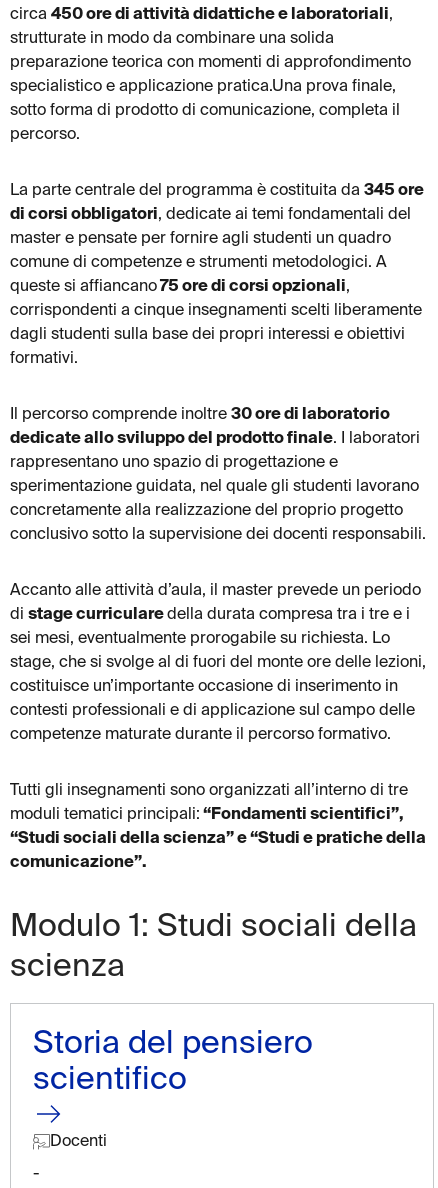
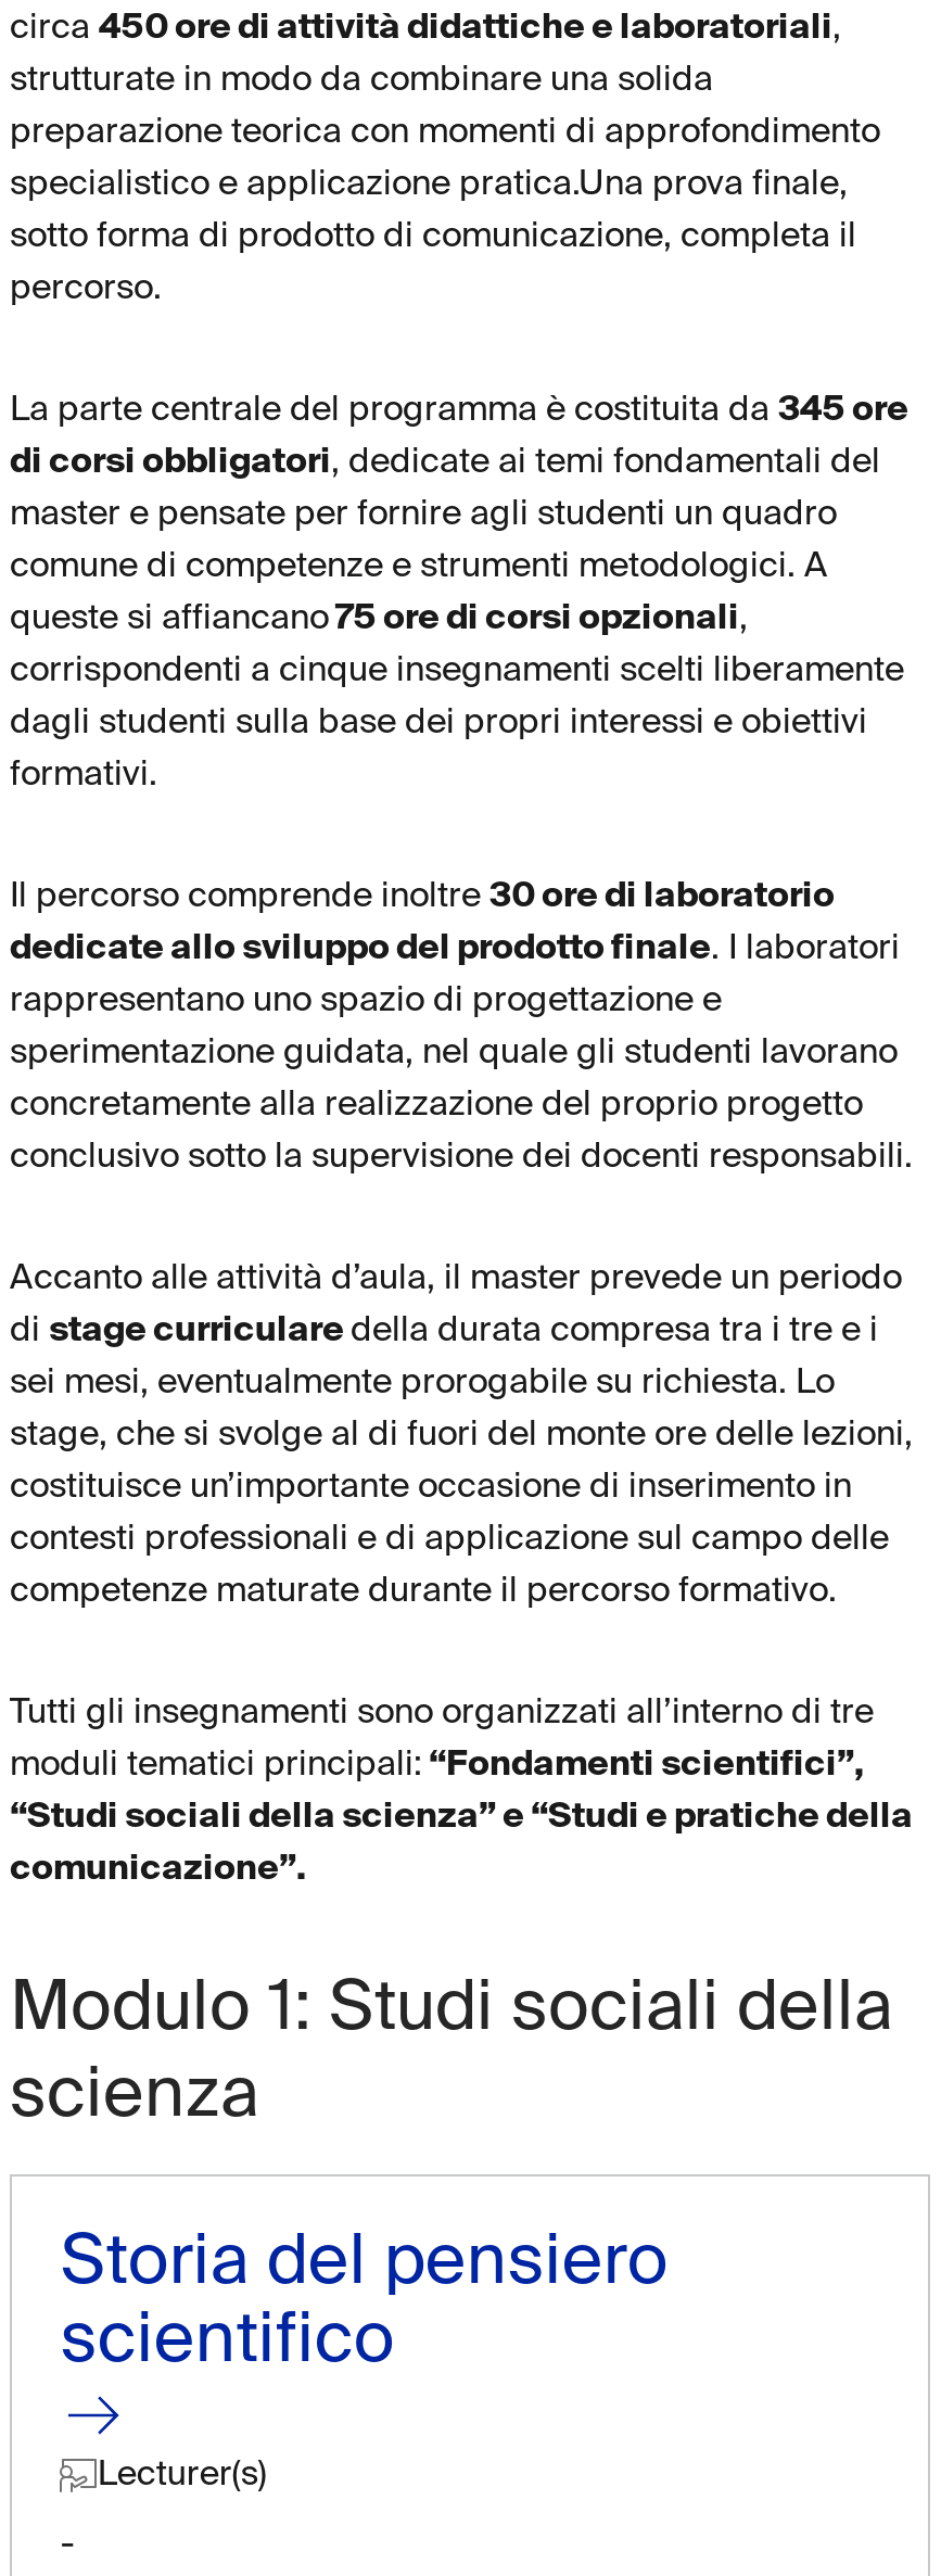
- Docenti
+ Lecturer(s)
